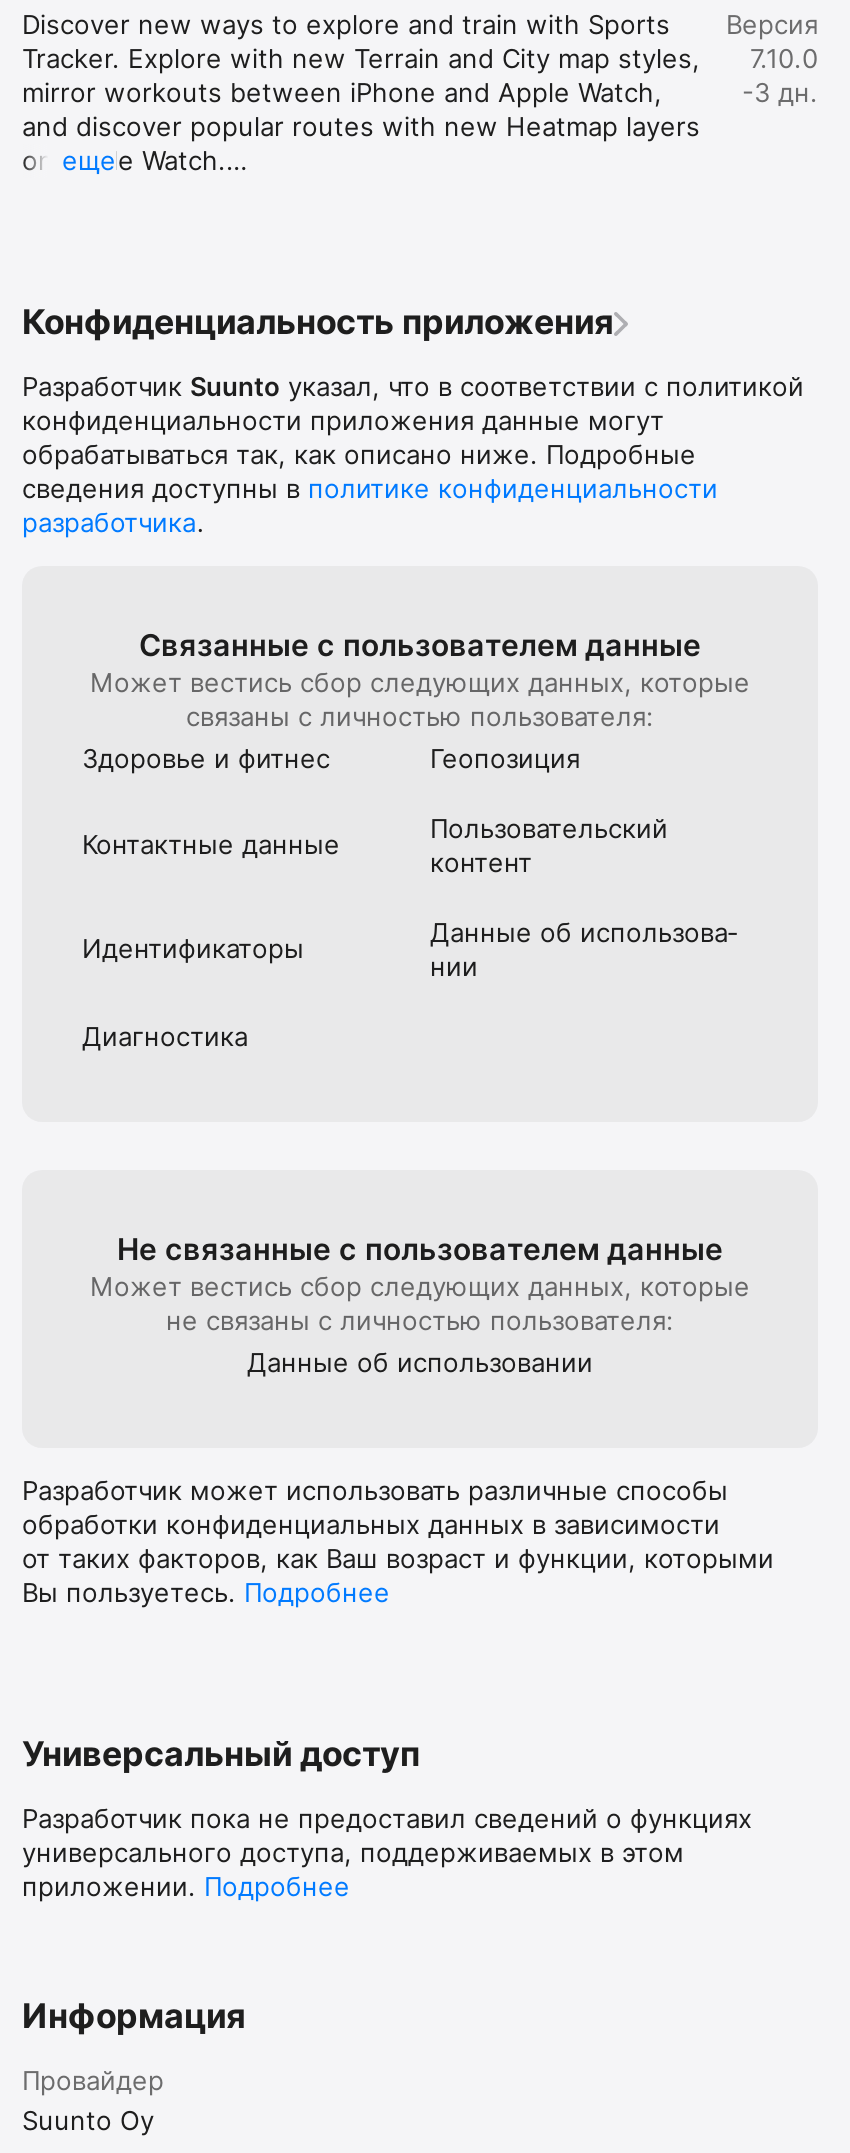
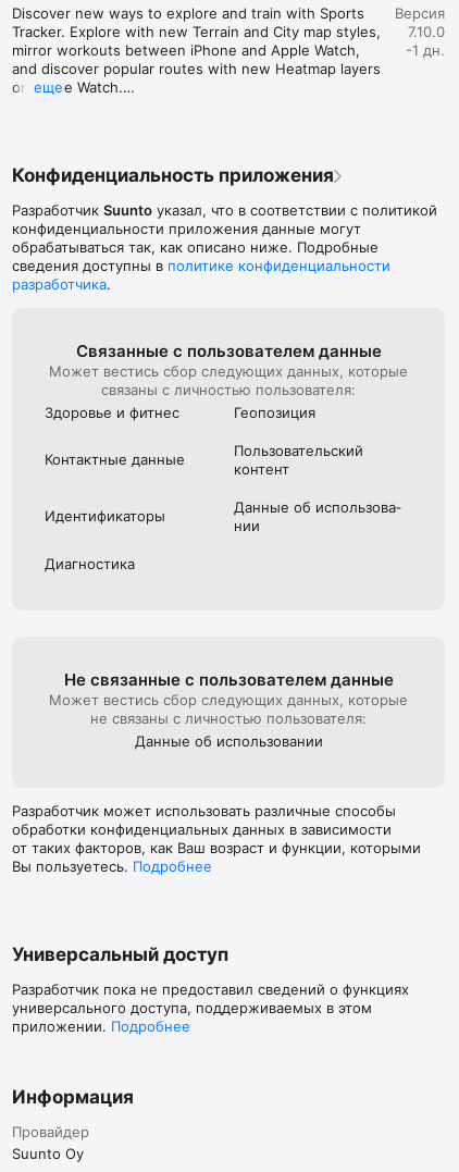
- -3 дн.
+ -1 дн.
